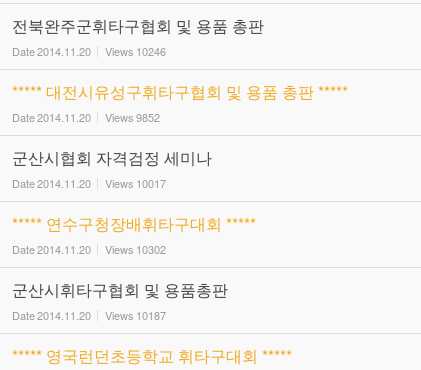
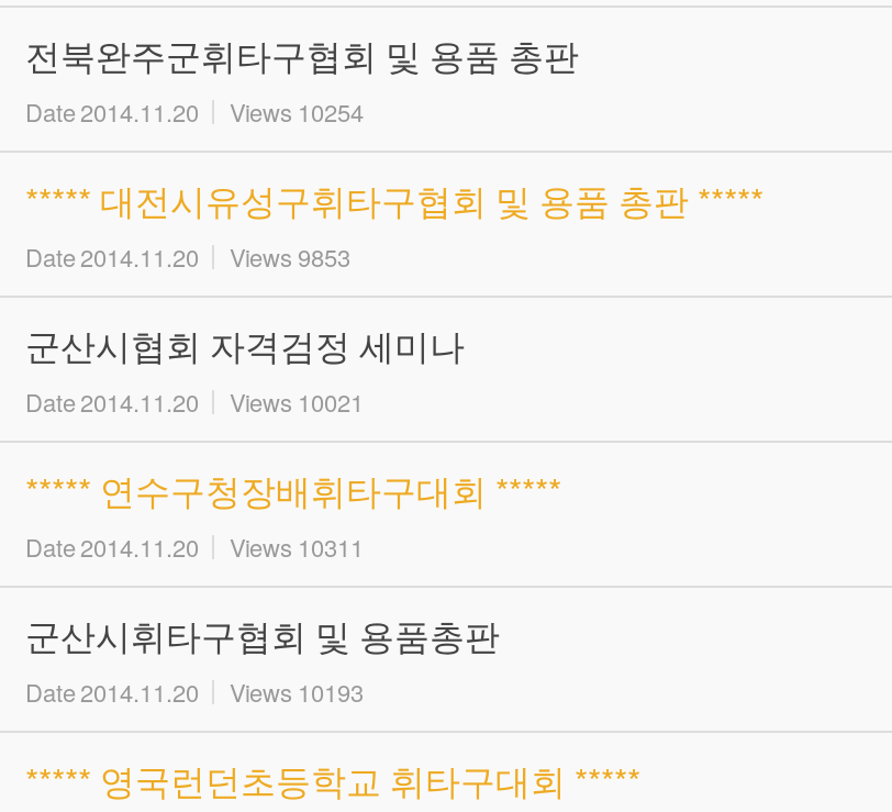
- Date 2014.11.20 Views 10246
+ Date 2014.11.20 Views 10254

- Date 2014.11.20 Views 9852
+ Date 2014.11.20 Views 9853

- Date 2014.11.20 Views 10017
+ Date 2014.11.20 Views 10021

- Date 2014.11.20 Views 10302
+ Date 2014.11.20 Views 10311

- Date 2014.11.20 Views 10187
+ Date 2014.11.20 Views 10193
